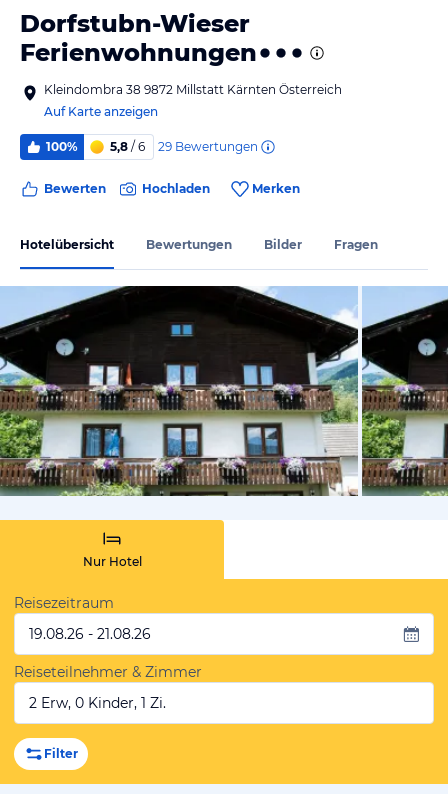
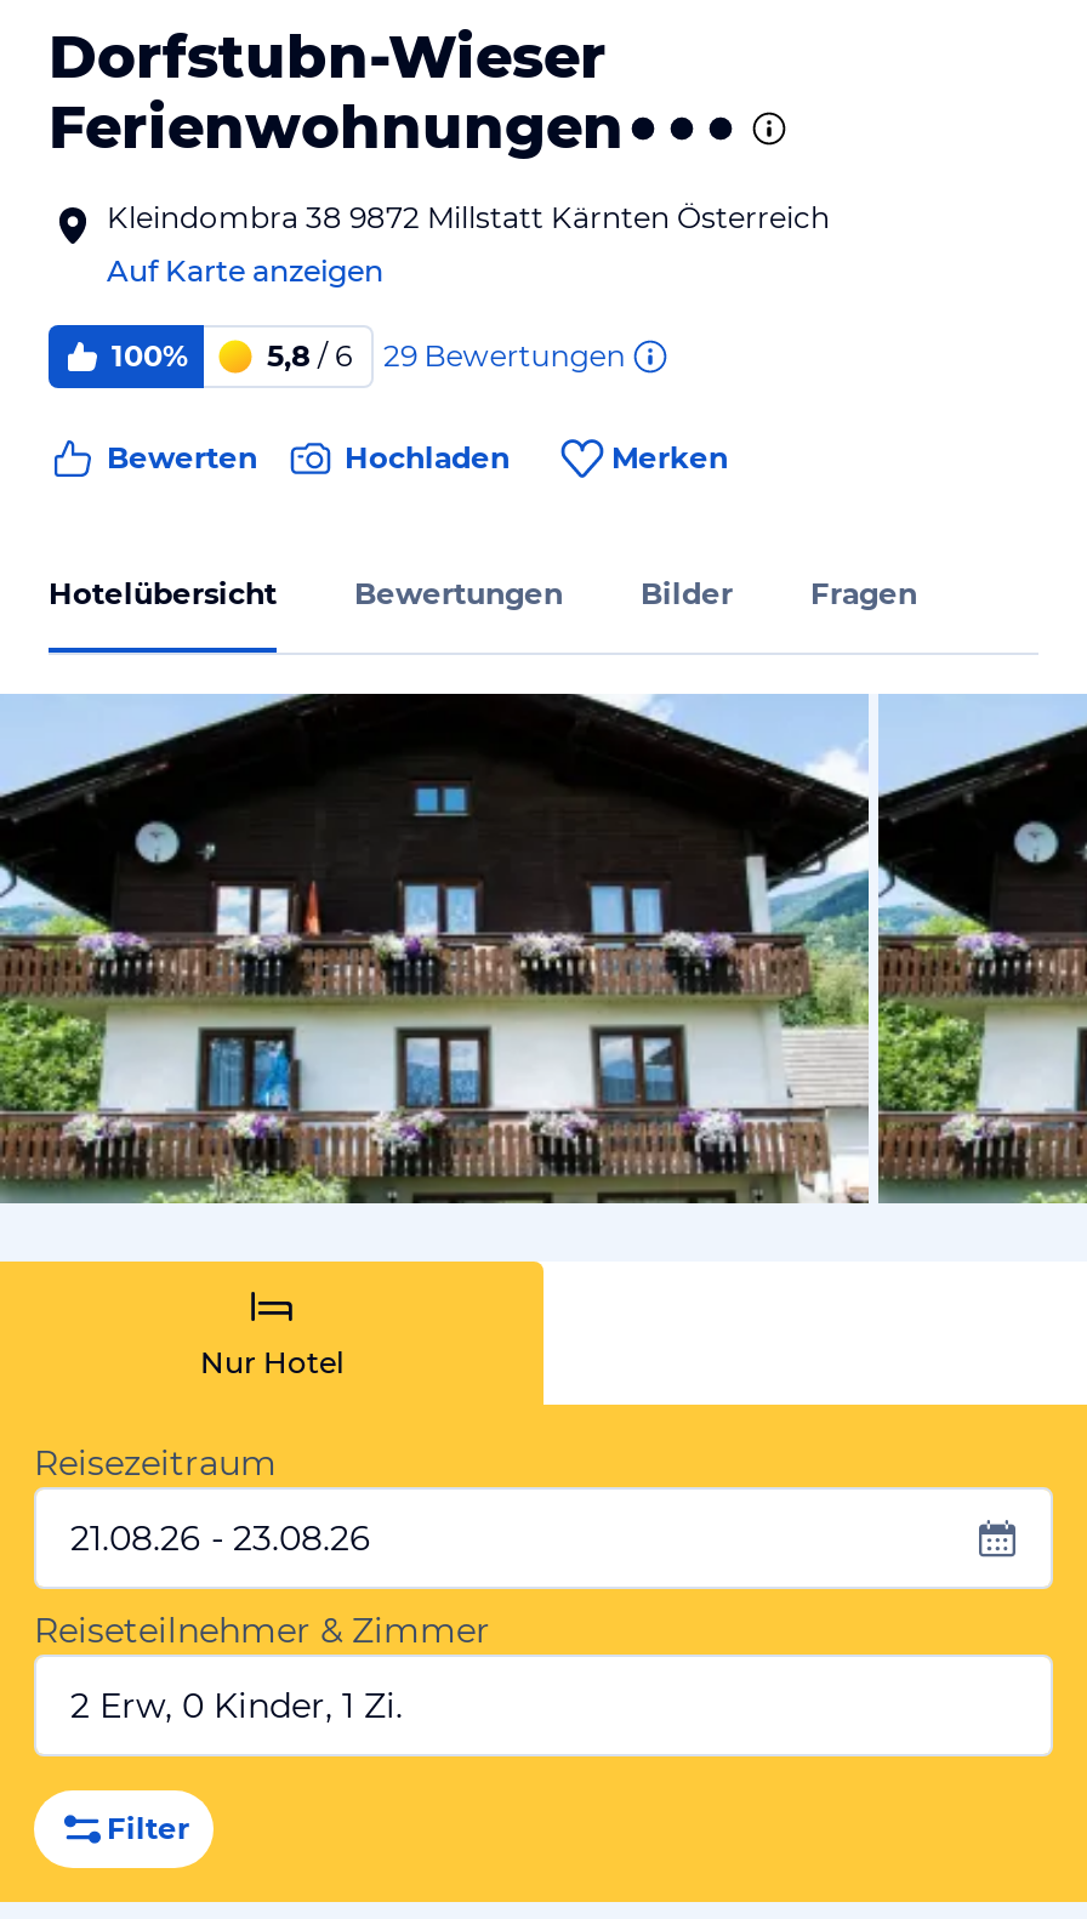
- 19.08.26 - 21.08.26
+ 21.08.26 - 23.08.26
